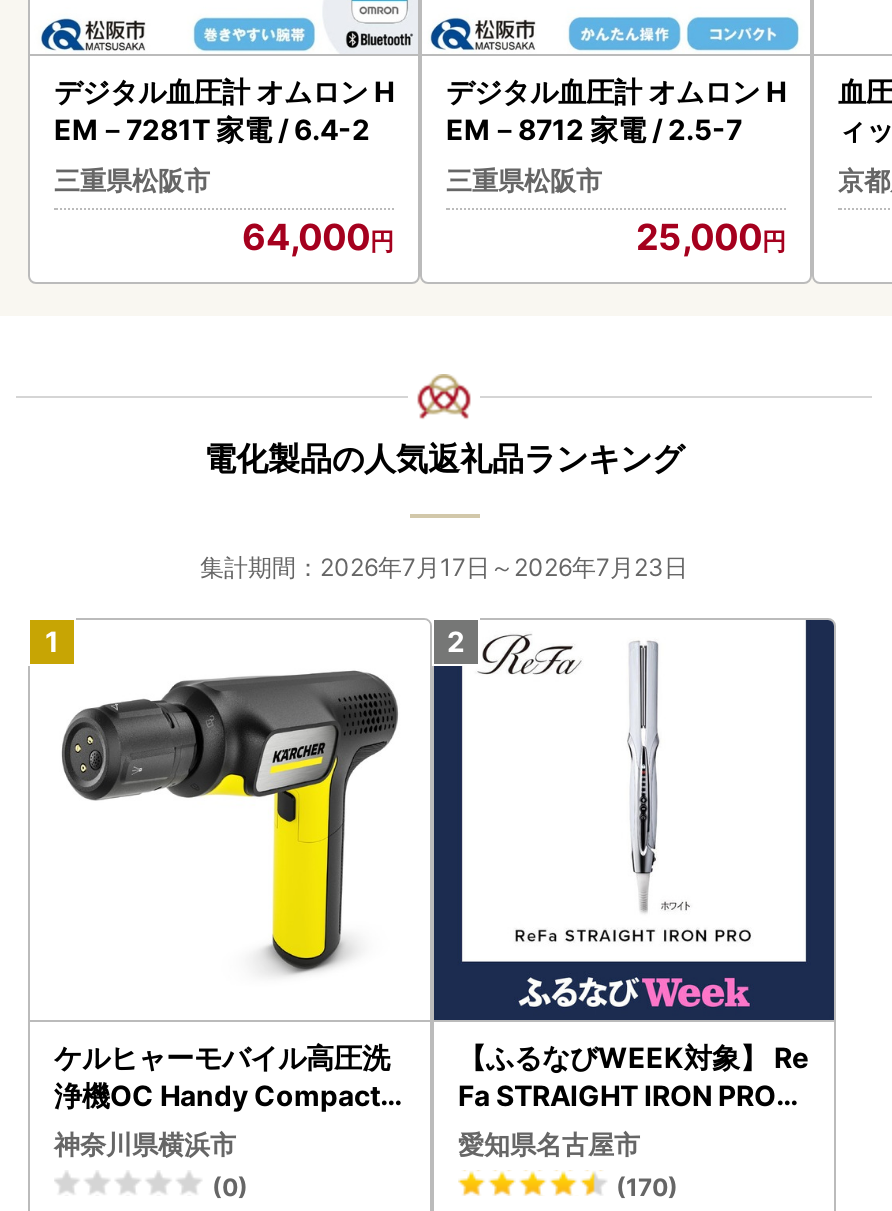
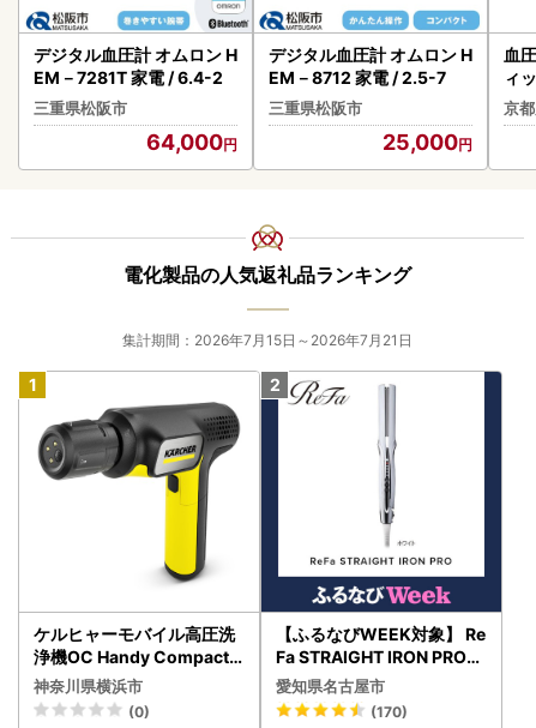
- 集計期間：2026年7月17日～2026年7月23日
+ 集計期間：2026年7月15日～2026年7月21日
